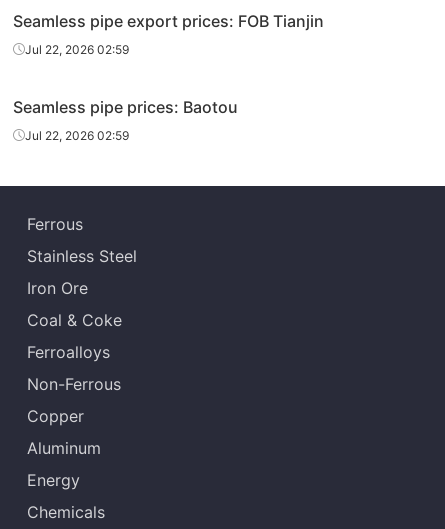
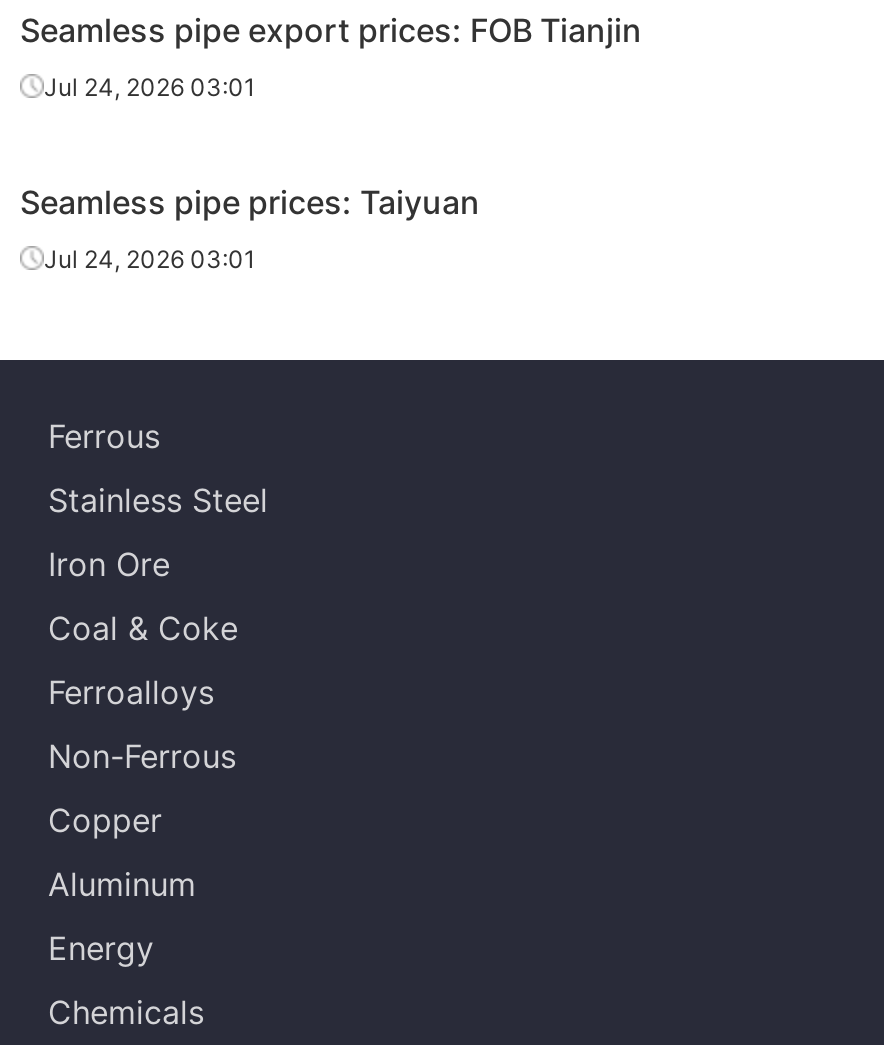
- Jul 22, 2026 02:59
+ Jul 24, 2026 03:01

- Seamless pipe prices: Baotou
+ Seamless pipe prices: Taiyuan

- Jul 22, 2026 02:59
+ Jul 24, 2026 03:01
